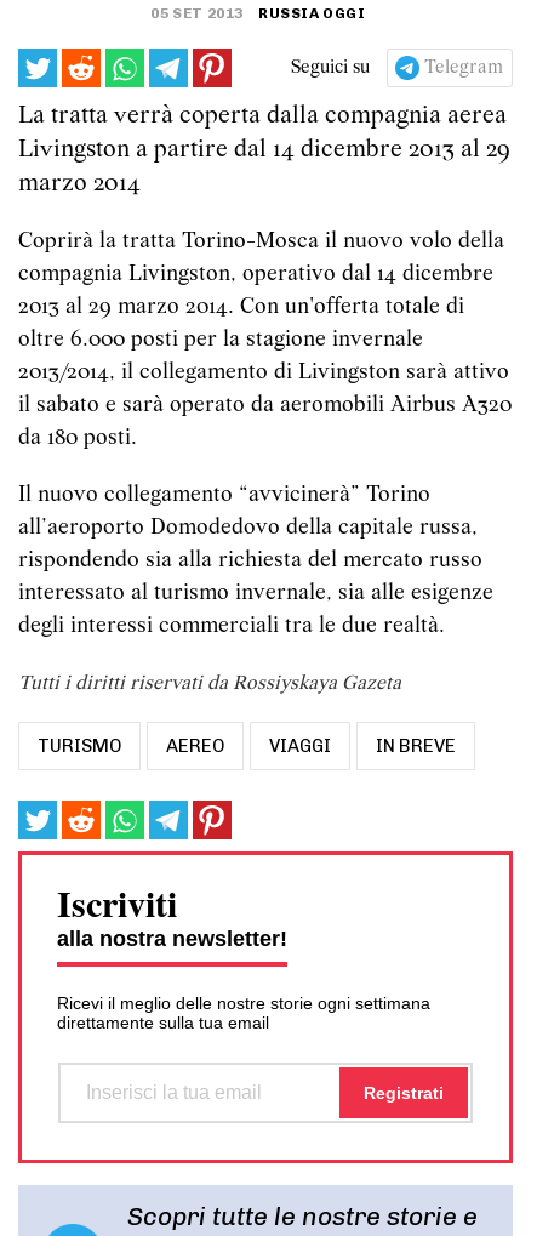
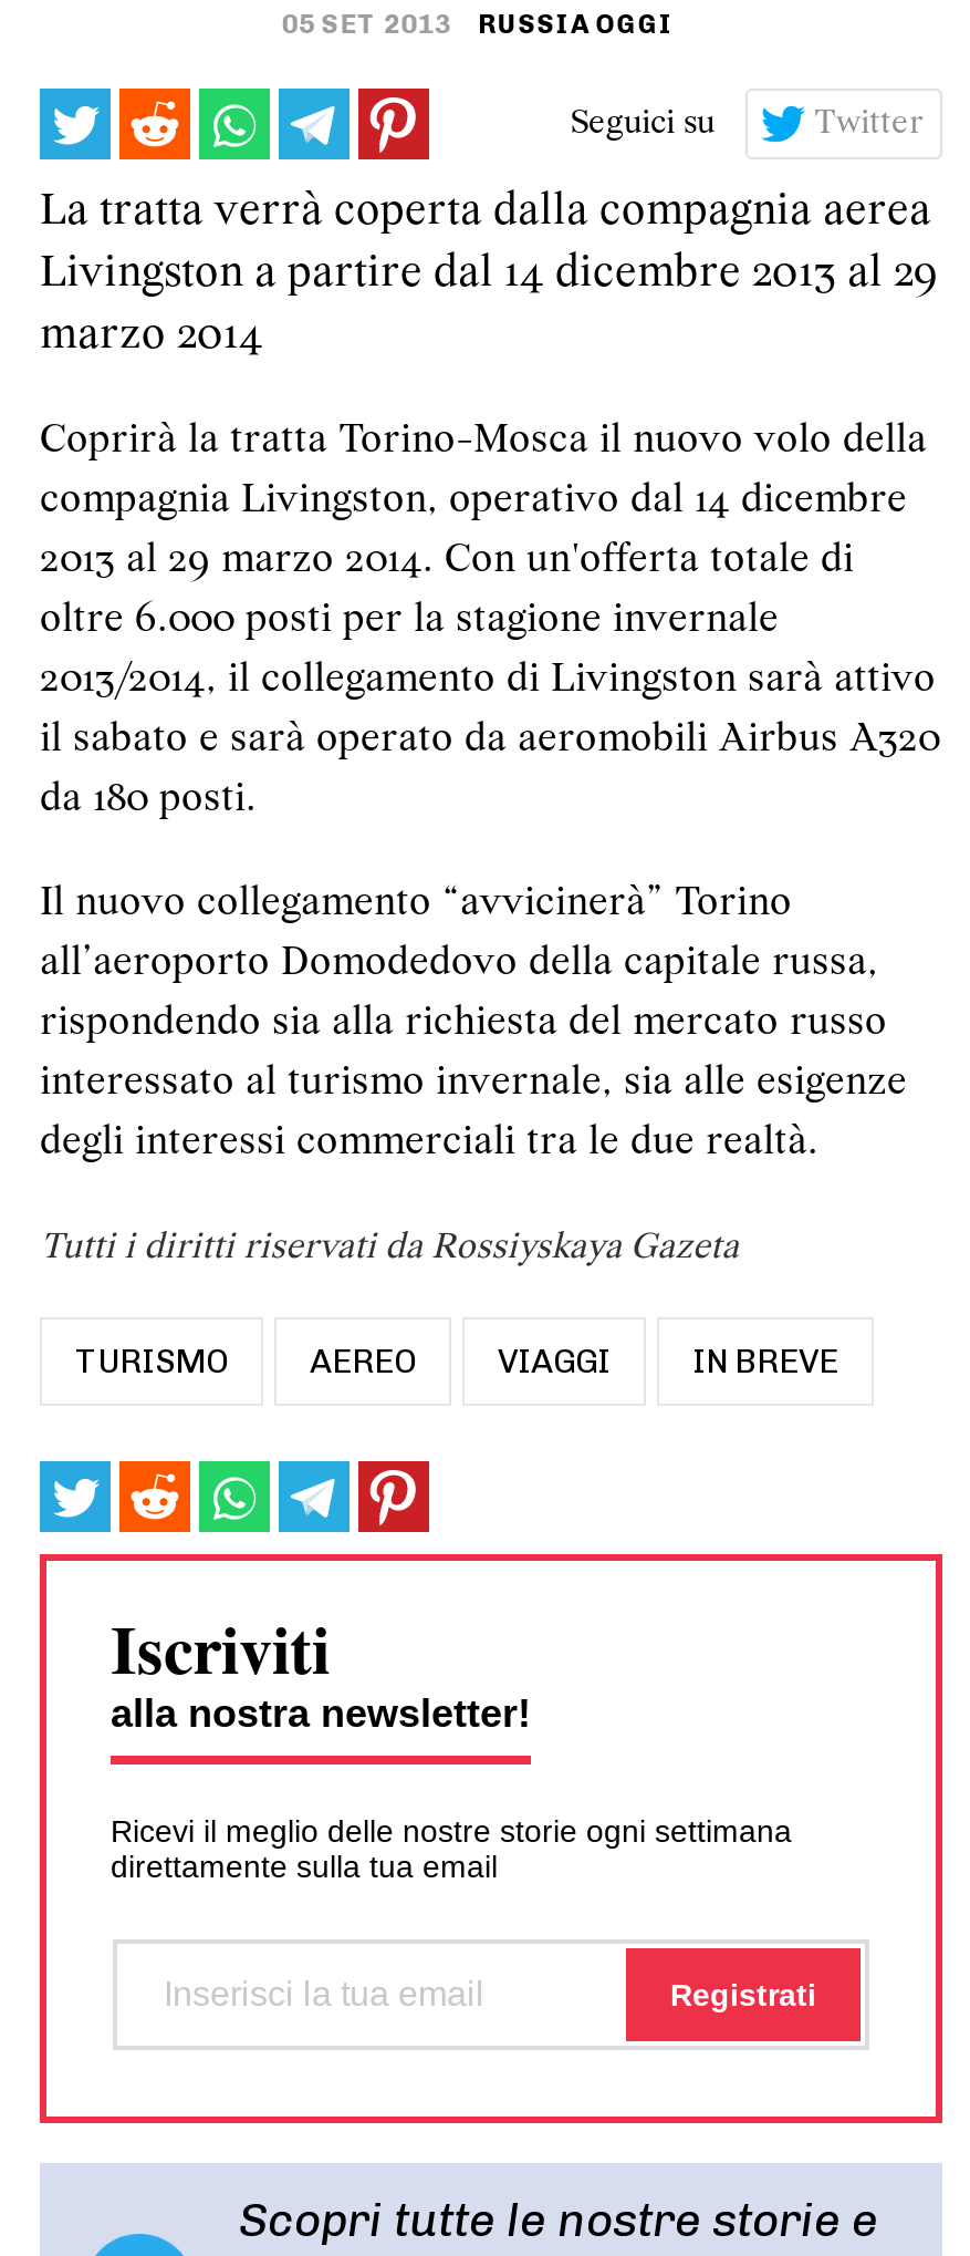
- Telegram
+ Twitter
